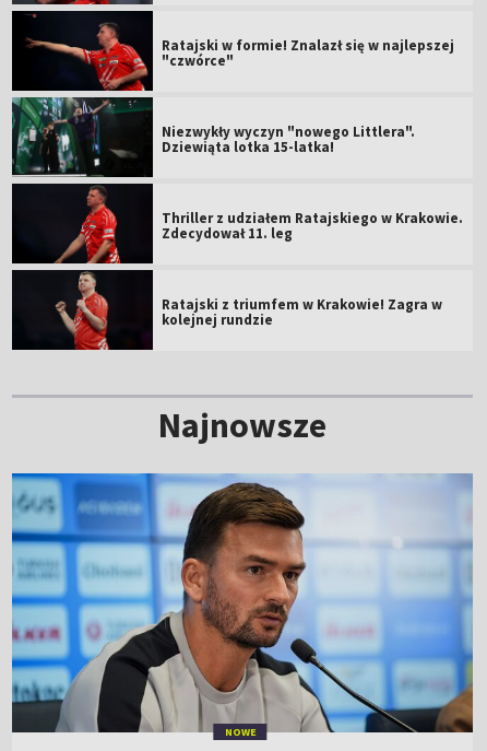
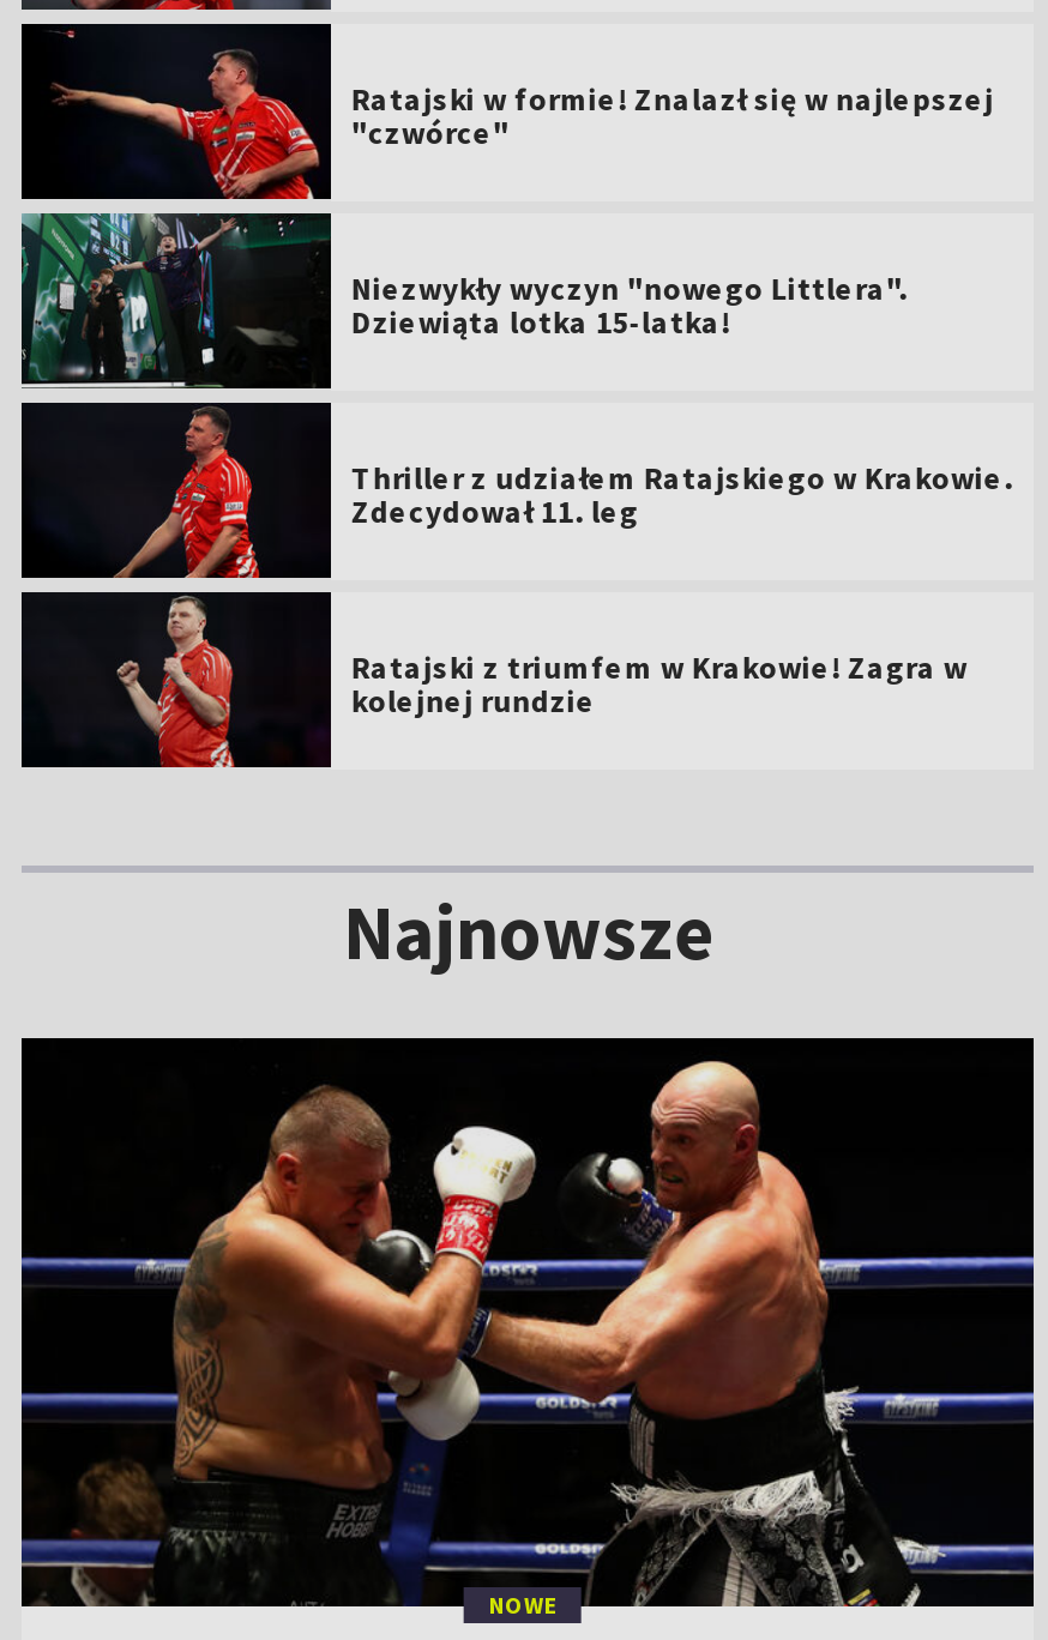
- [image]
+ [image]
